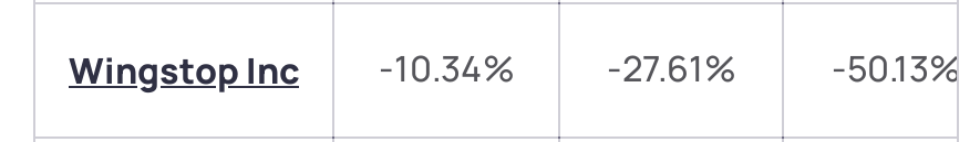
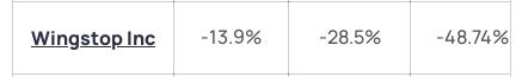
- -10.34%
+ -13.9%

- -27.61%
+ -28.5%

- -50.13%
+ -48.74%
